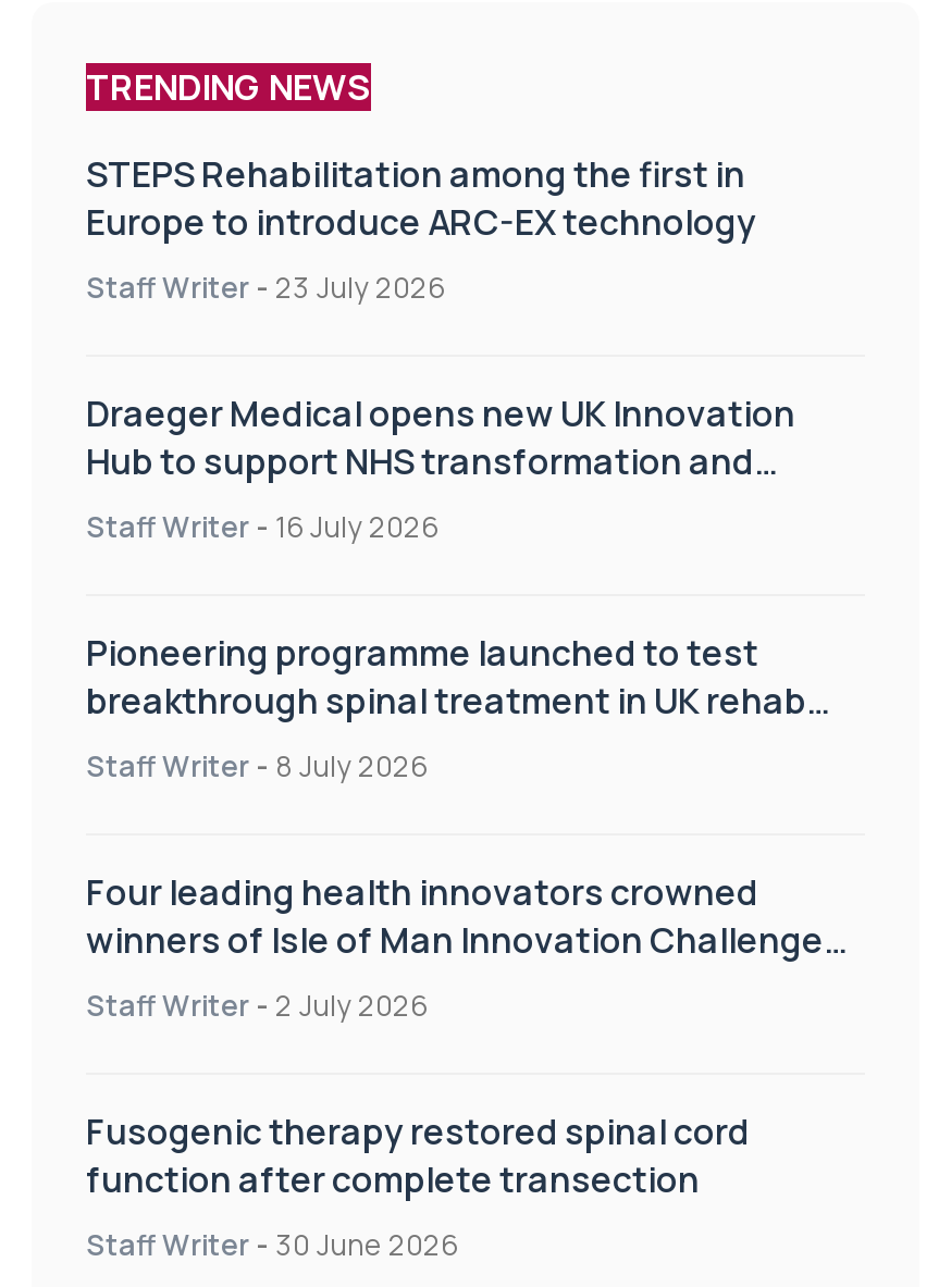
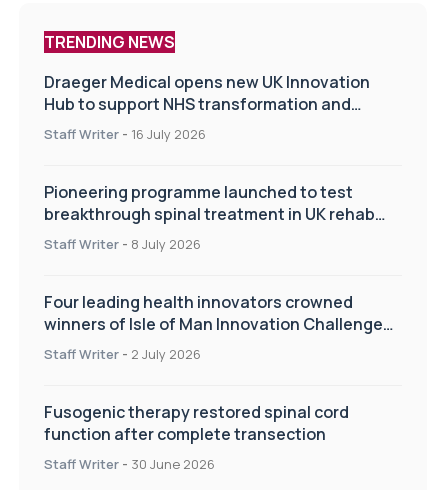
- STEPS Rehabilitation among the first in
- Europe to introduce ARC-EX technology
- Staff Writer - 23 July 2026
